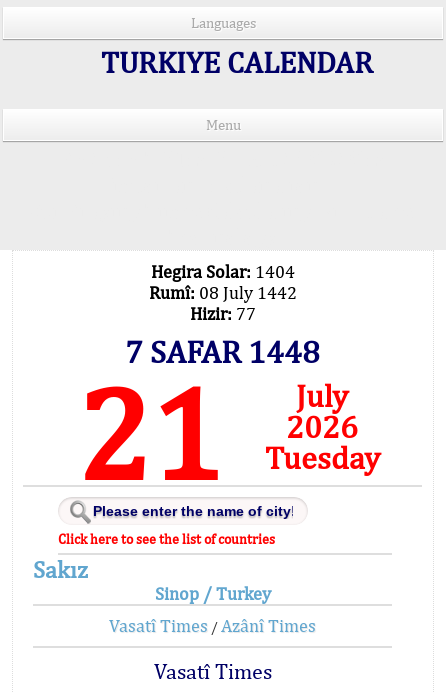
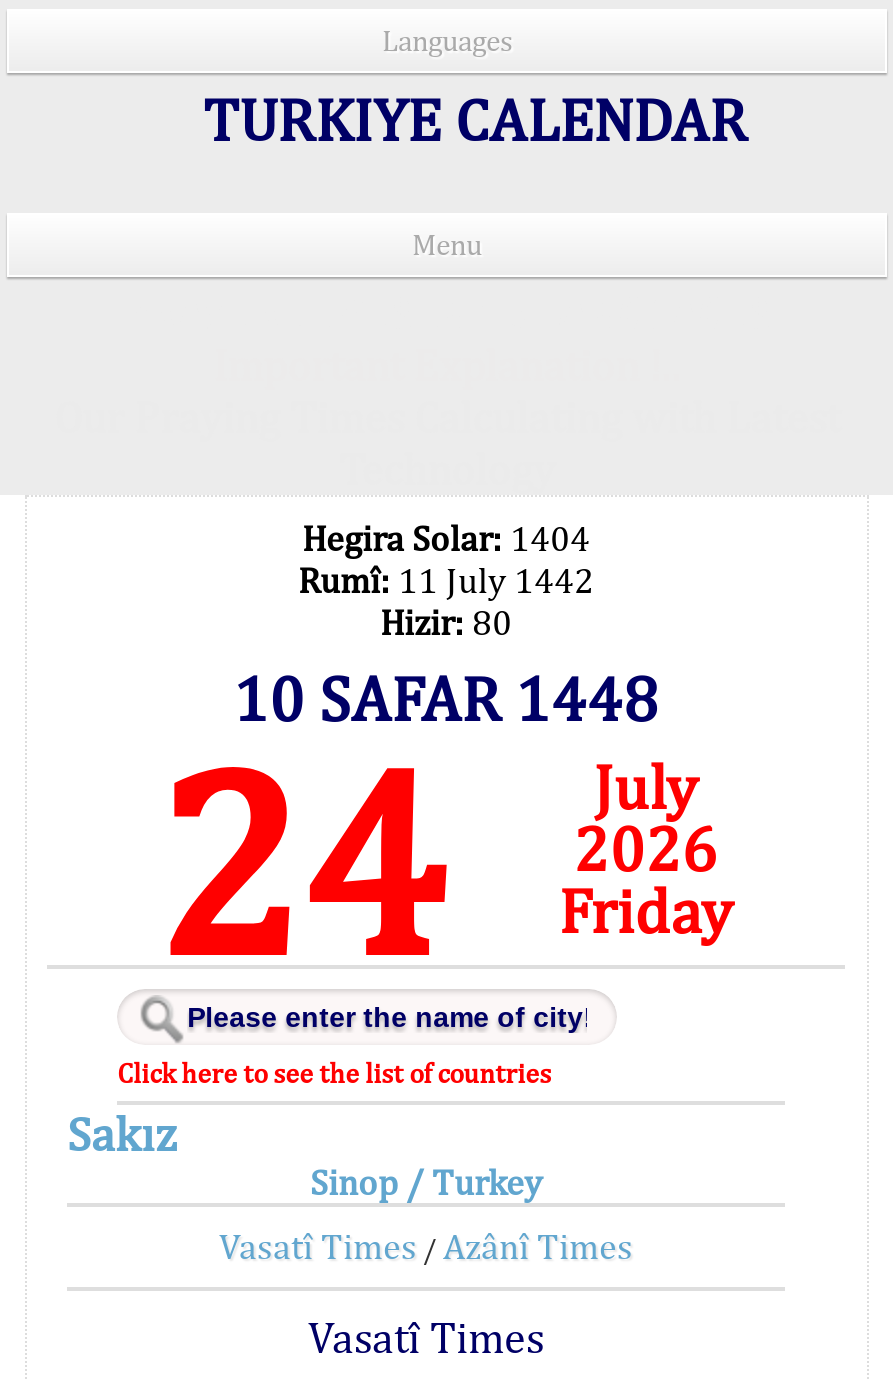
- Rumî: 08 July 1442
+ Rumî: 11 July 1442

- Hizir: 77
+ Hizir: 80

- 7 SAFAR 1448
+ 10 SAFAR 1448

- 21
+ 24

- Tuesday
+ Friday
